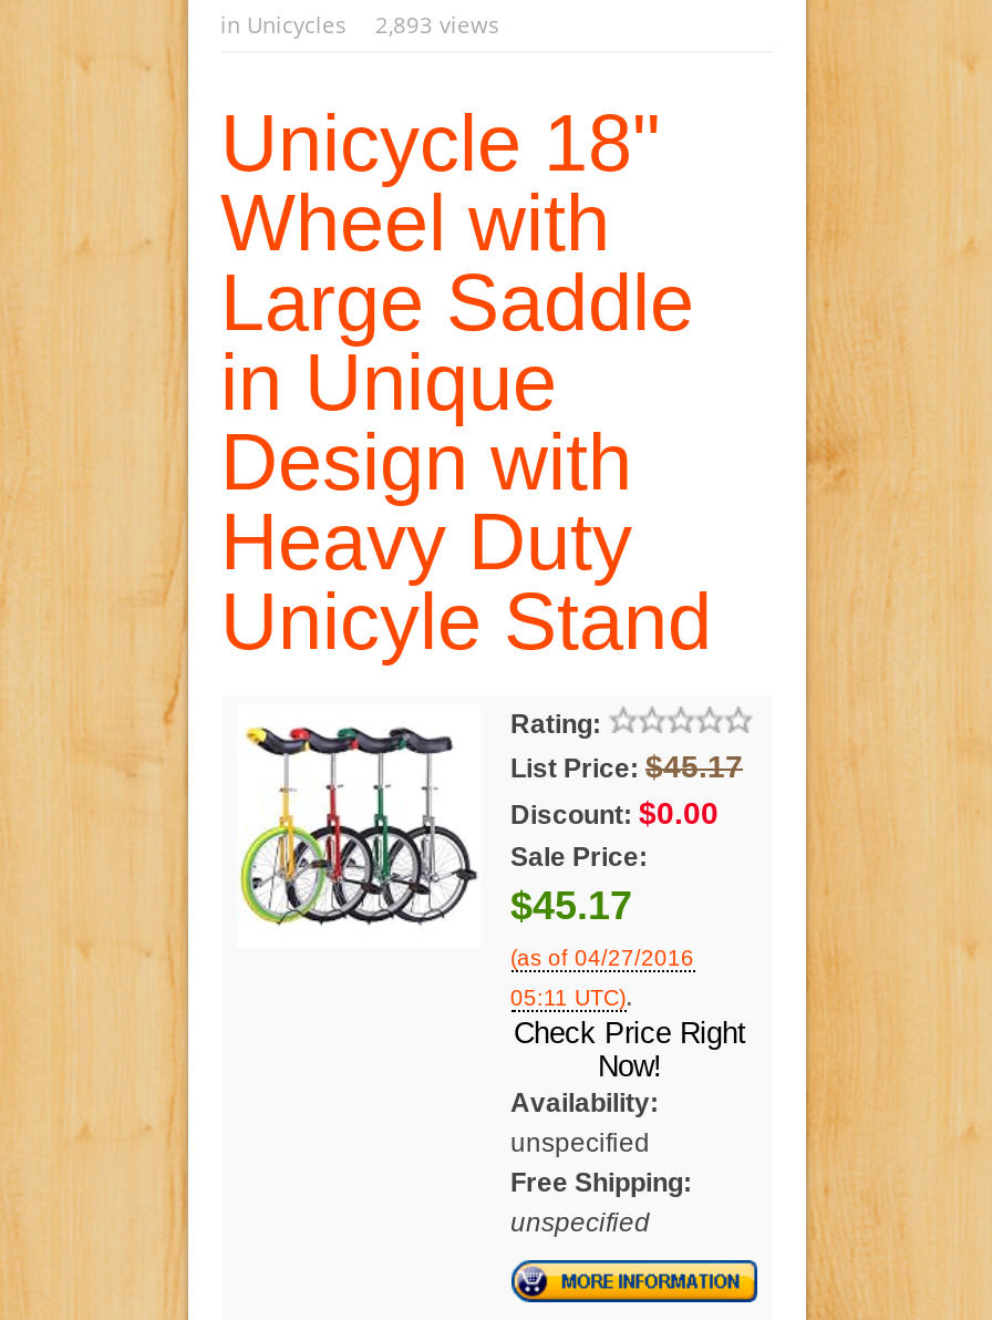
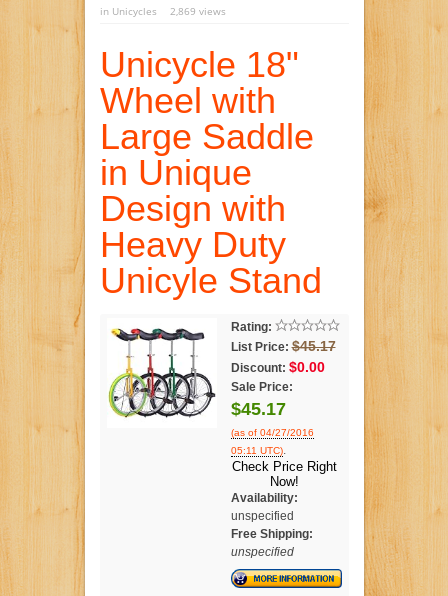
- in Unicycles 2,893 views
+ in Unicycles 2,869 views
